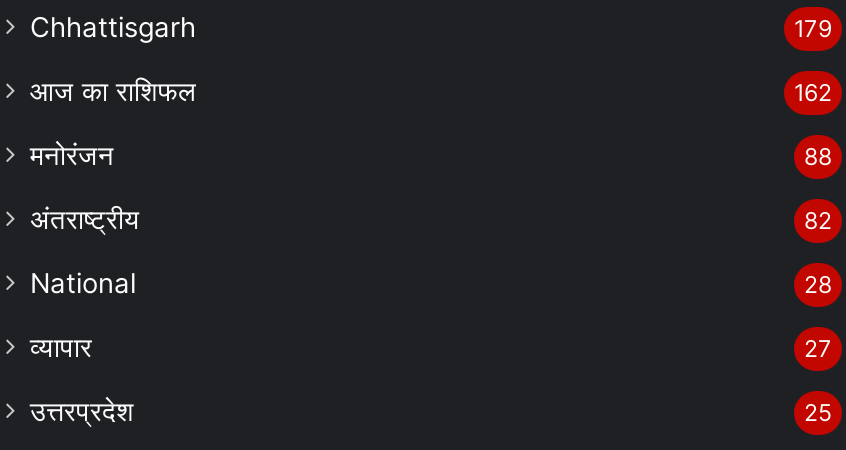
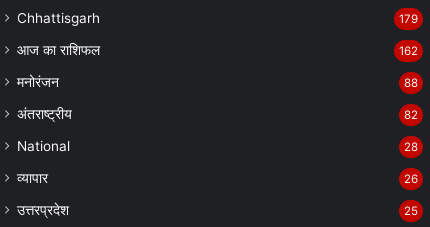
- 27
+ 26
